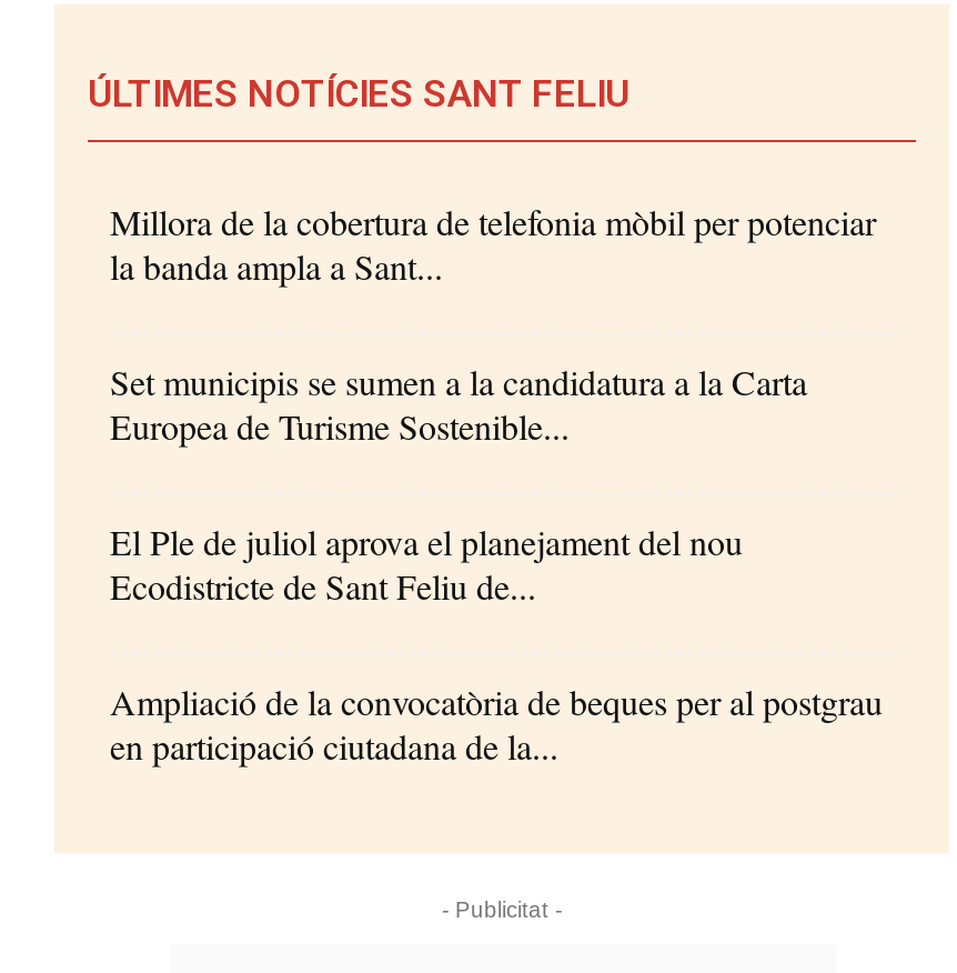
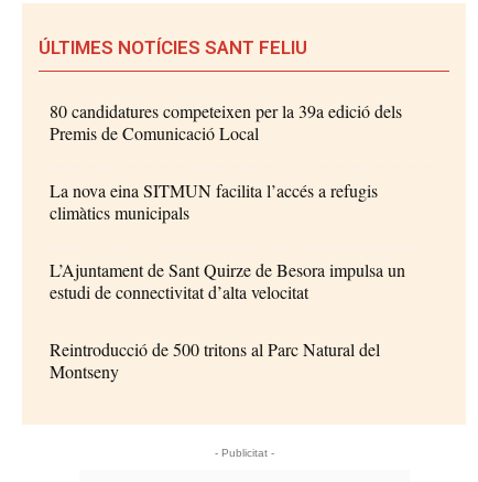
- Millora de la cobertura de telefonia mòbil per potenciar
- la banda ampla a Sant...
+ 80 candidatures competeixen per la 39a edició dels
+ Premis de Comunicació Local

- Set municipis se sumen a la candidatura a la Carta
- Europea de Turisme Sostenible...
+ La nova eina SITMUN facilita l’accés a refugis
+ climàtics municipals

- El Ple de juliol aprova el planejament del nou
- Ecodistricte de Sant Feliu de...
+ L’Ajuntament de Sant Quirze de Besora impulsa un
+ estudi de connectivitat d’alta velocitat

- Ampliació de la convocatòria de beques per al postgrau
- en participació ciutadana de la...
+ Reintroducció de 500 tritons al Parc Natural del
+ Montseny
